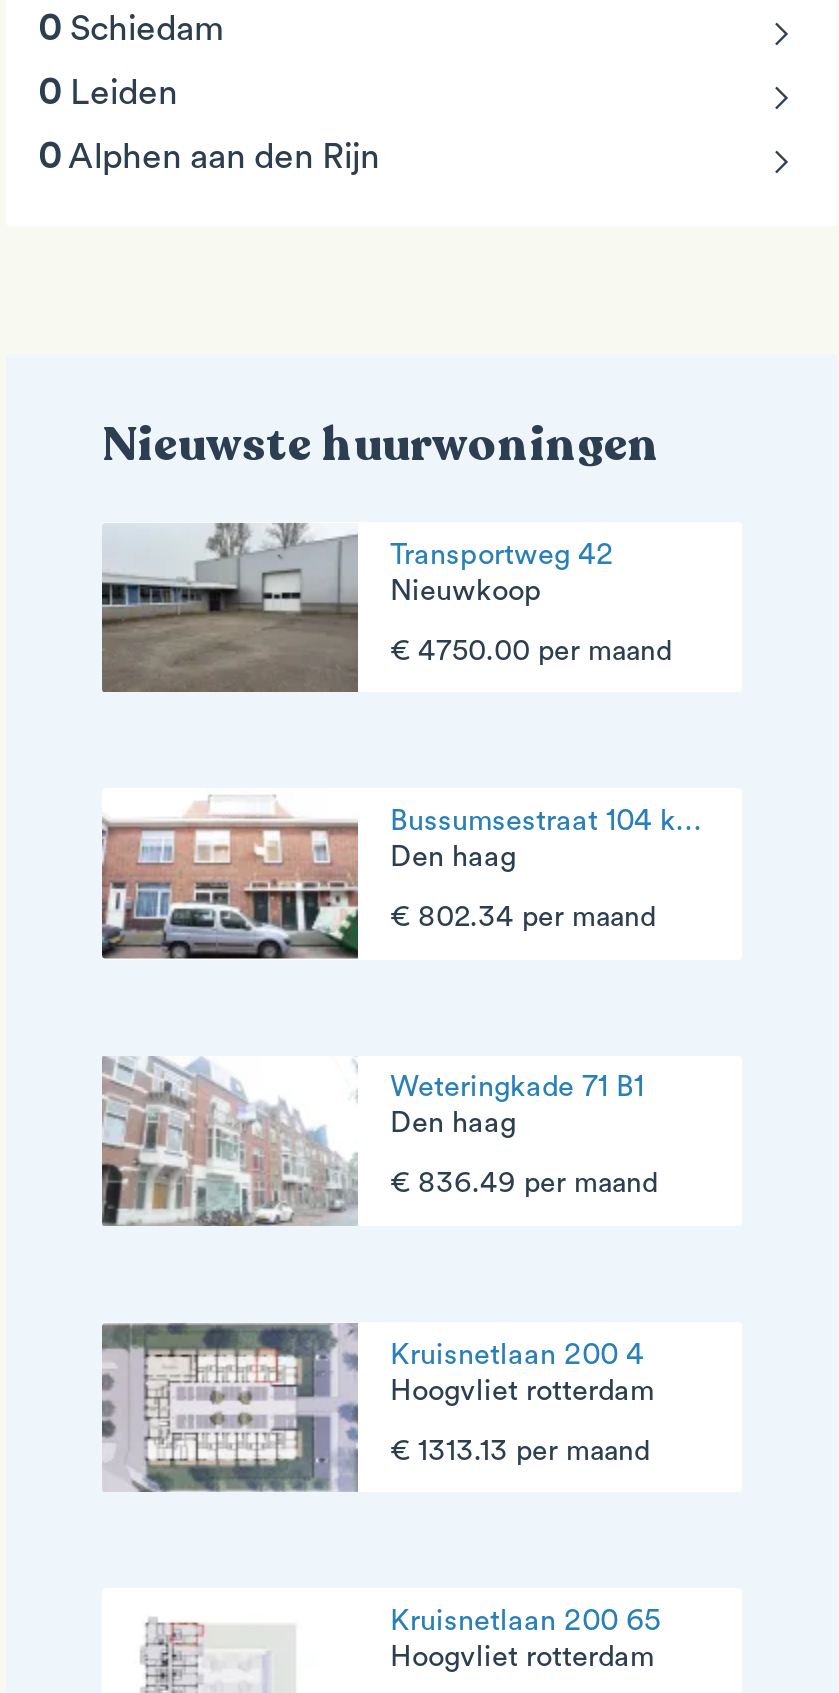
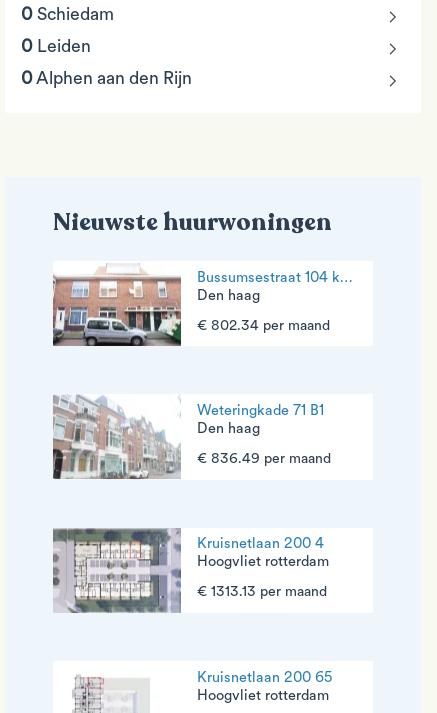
- [image]
- Transportweg 42
- Nieuwkoop
- € 4750.00 per maand
